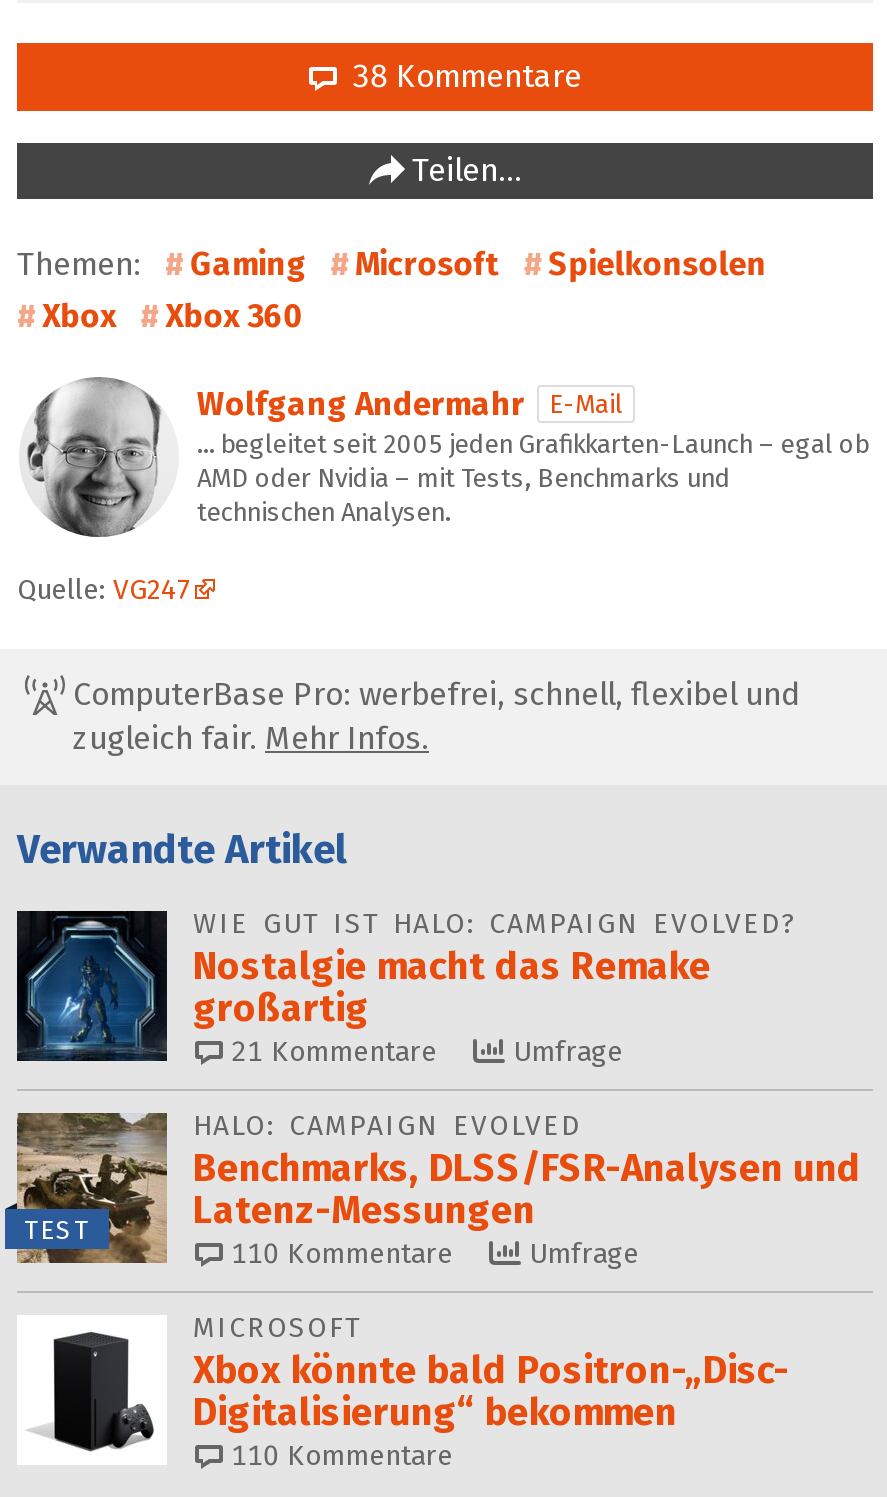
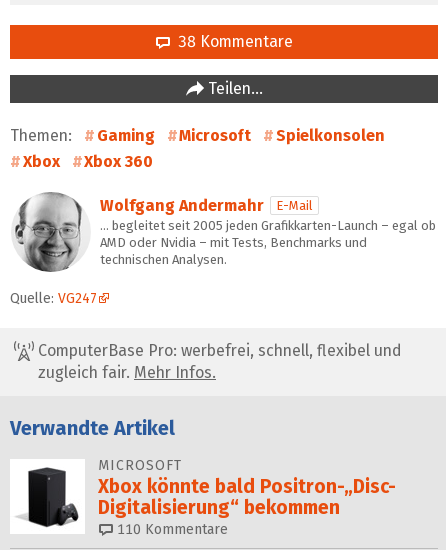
- [image]
- WIE GUT IST HALO: CAMPAIGN EVOLVED?
- Nostalgie macht das Remake
- großartig
- 21 Kommentare
- Umfrage

- [image]
- TEST

- HALO: CAMPAIGN EVOLVED
- Benchmarks, DLSS/FSR-Analysen und
- Latenz-Messungen
- 110 Kommentare
- Umfrage
